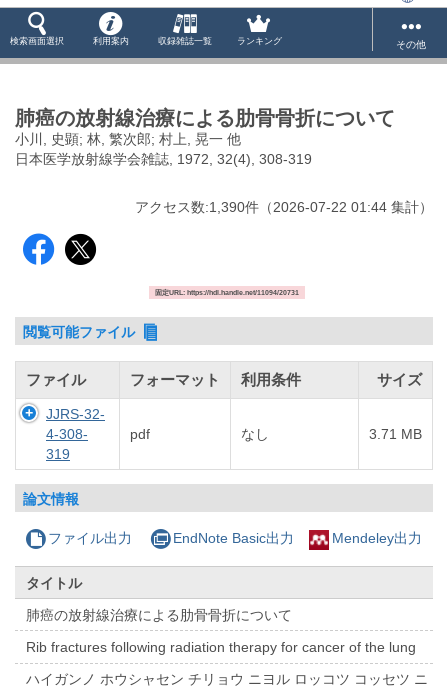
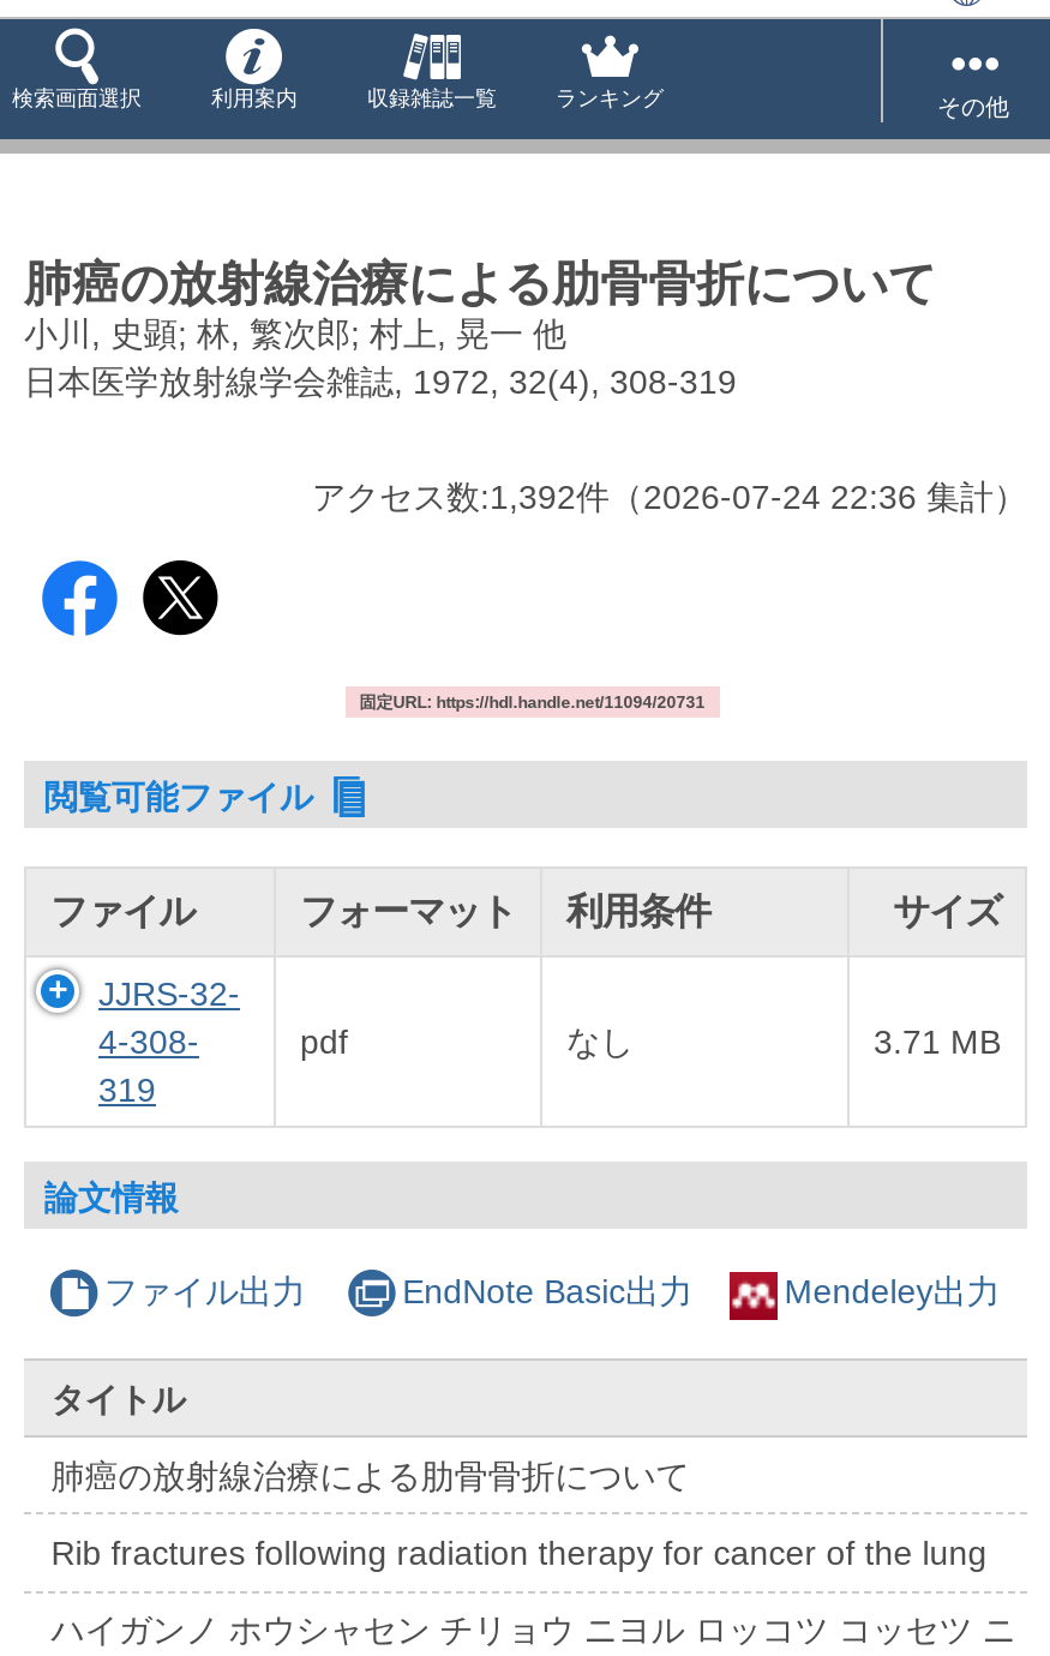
- アクセス数:1,390件（2026-07-22 01:44 集計）
+ アクセス数:1,392件（2026-07-24 22:36 集計）
